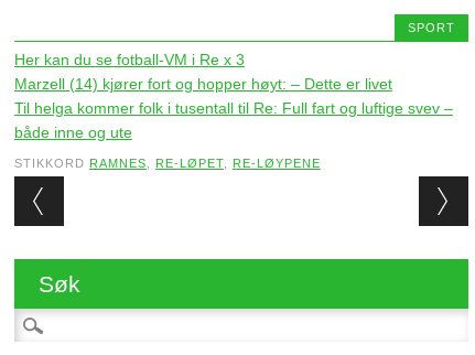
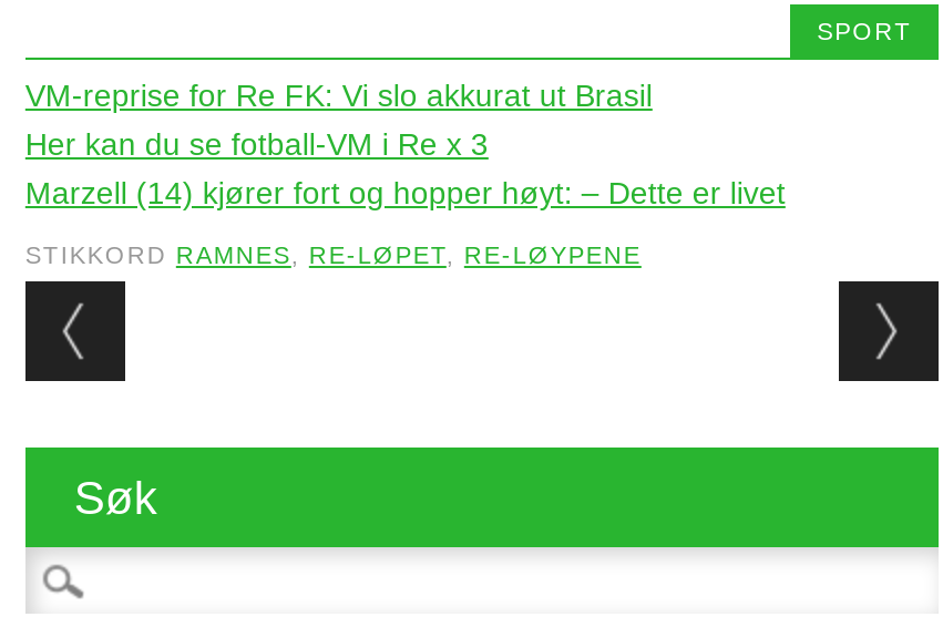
+ VM-reprise for Re FK: Vi slo akkurat ut Brasil

moved down: Her kan du se fotball-VM i Re x 3 | Marzell (14) kjører fort og hopper høyt: – Dette er livet

- Til helga kommer folk i tusentall til Re: Full fart og luftige svev –
- både inne og ute
